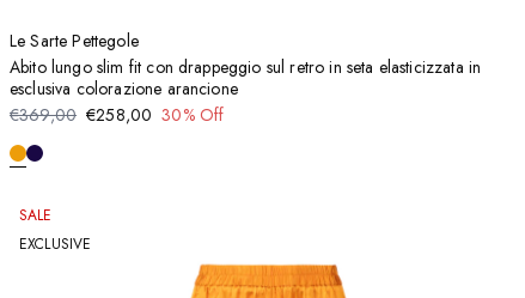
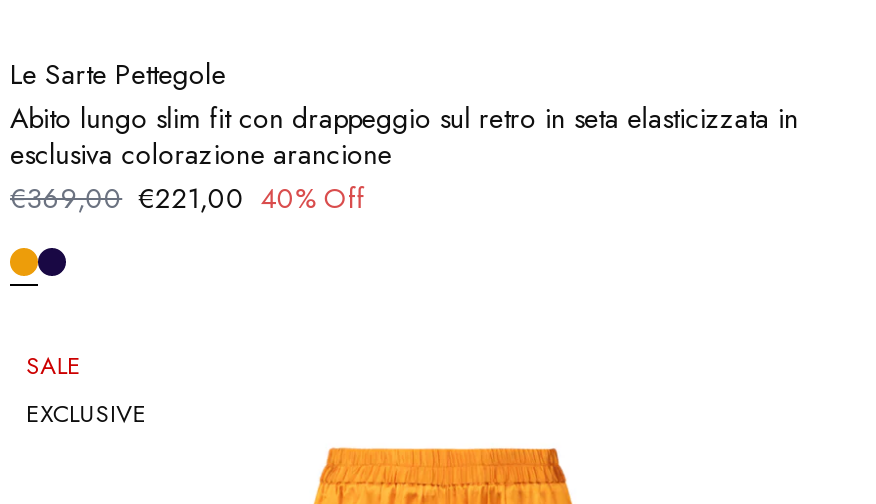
- €369,00 €258,00 30% Off
+ €369,00 €221,00 40% Off
